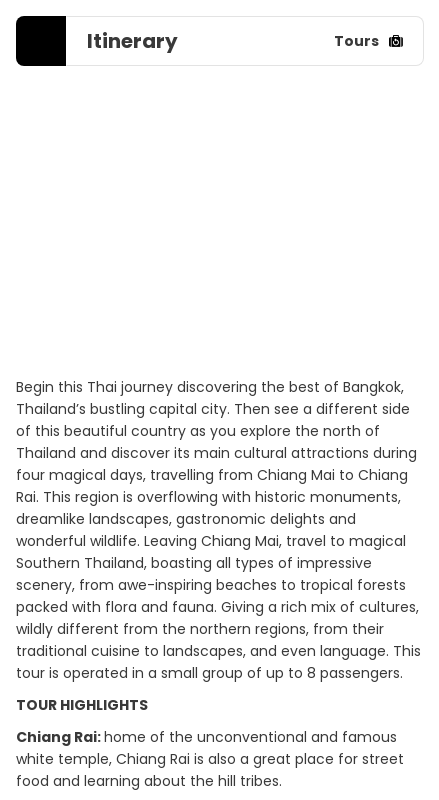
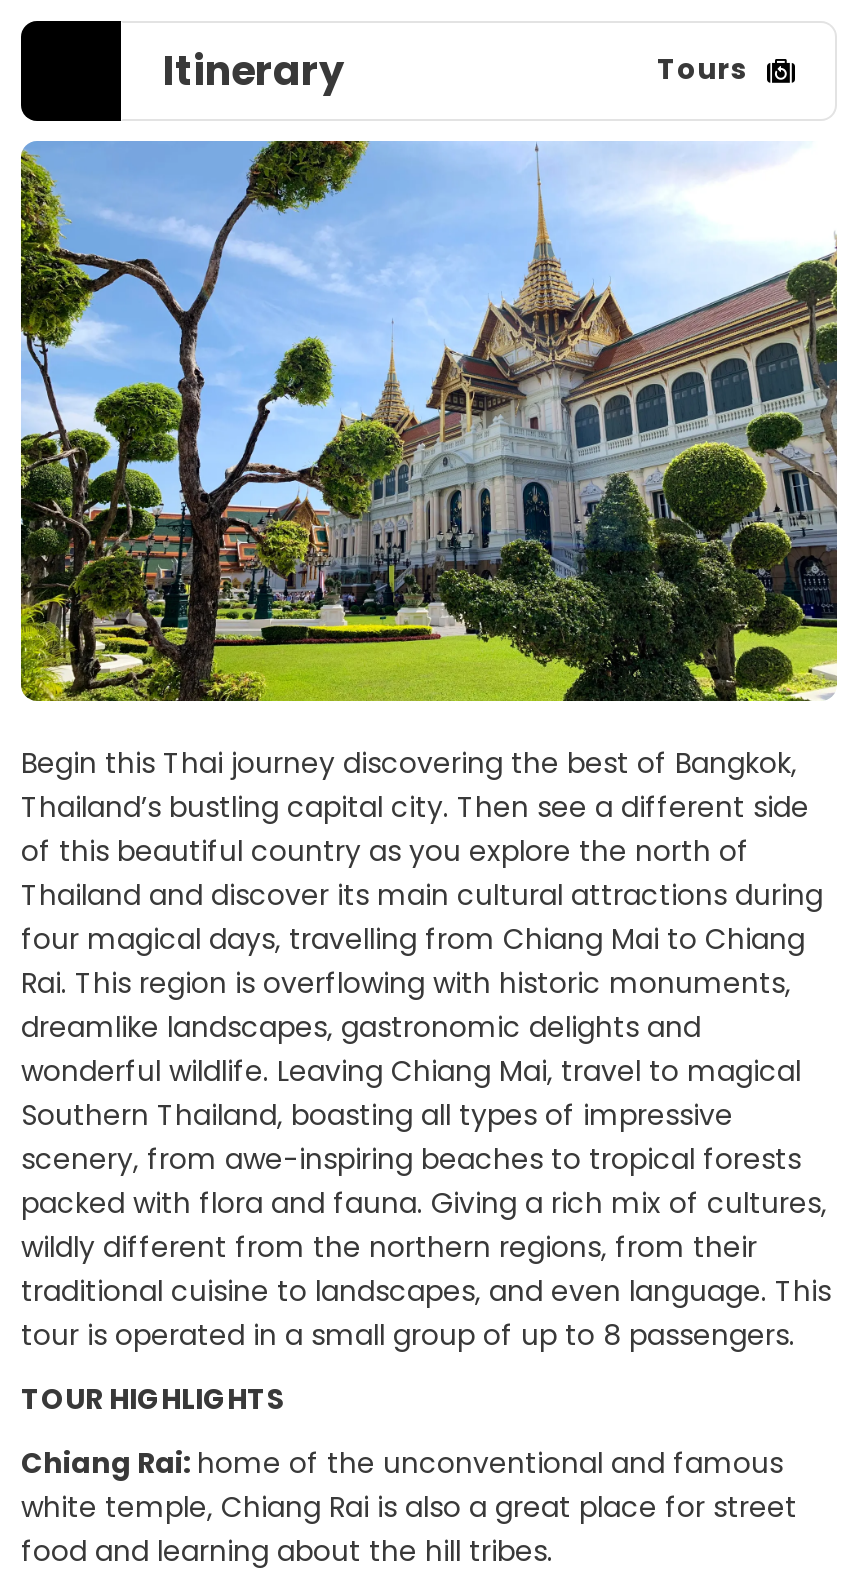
+ [image]
